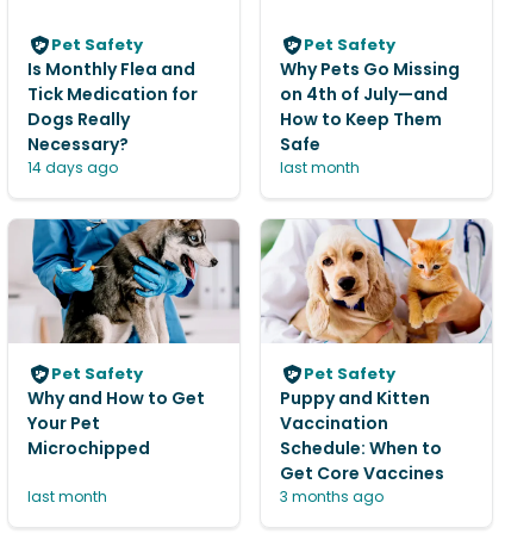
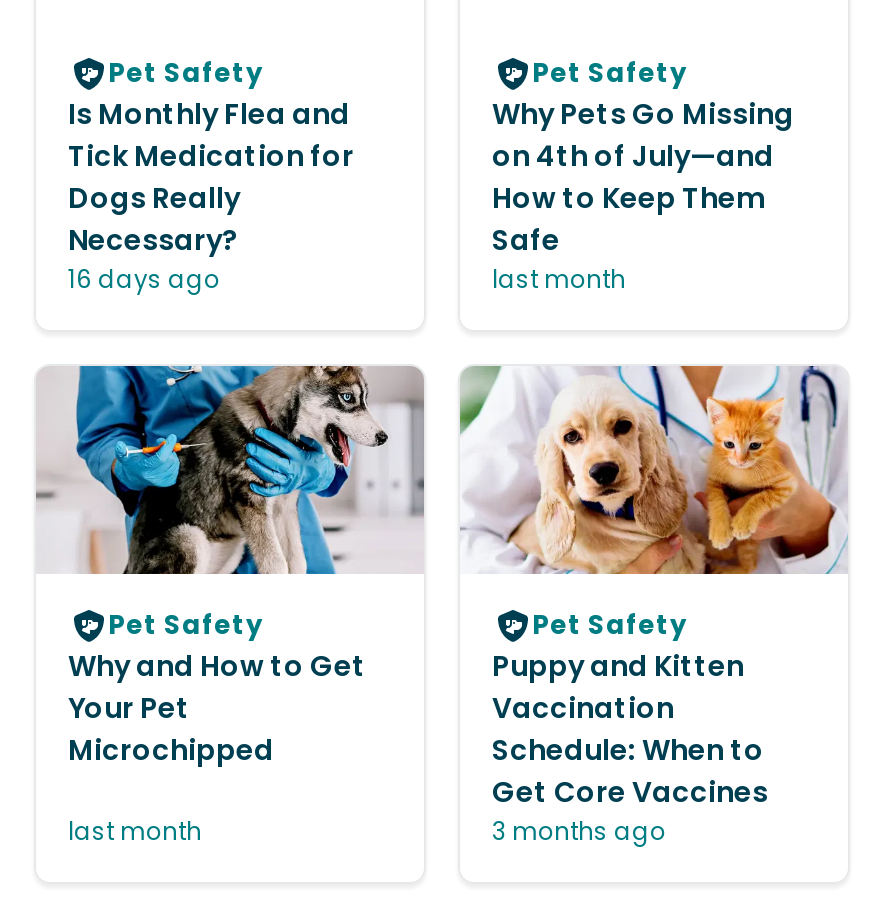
- 14 days ago
+ 16 days ago
